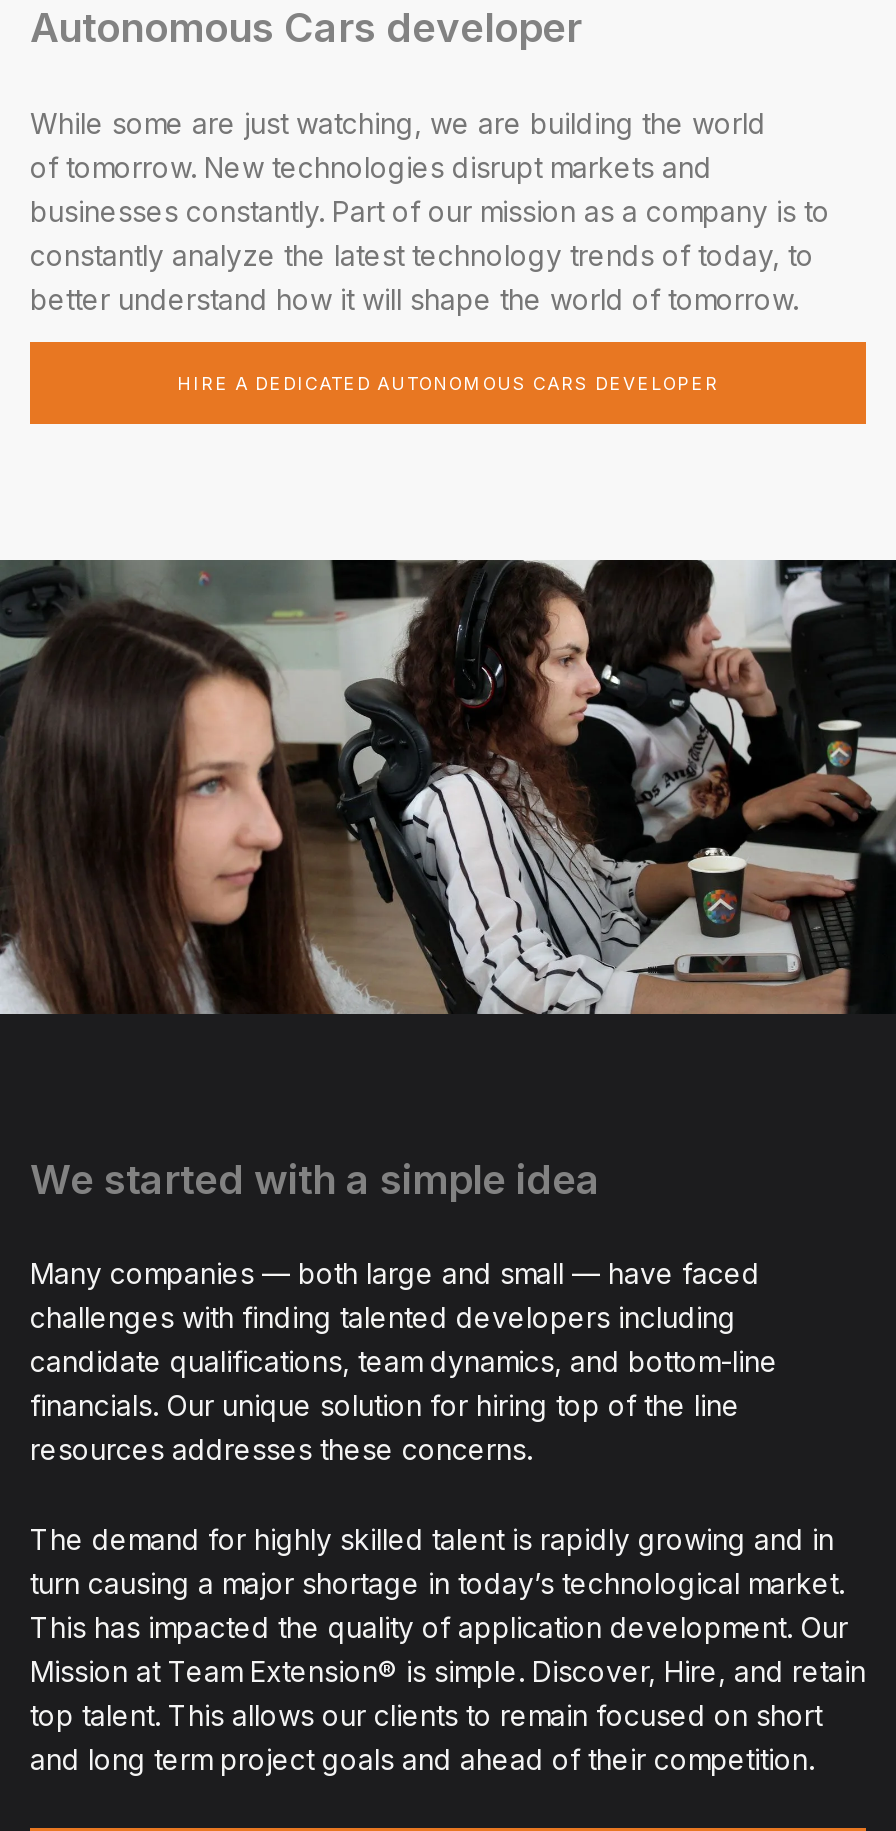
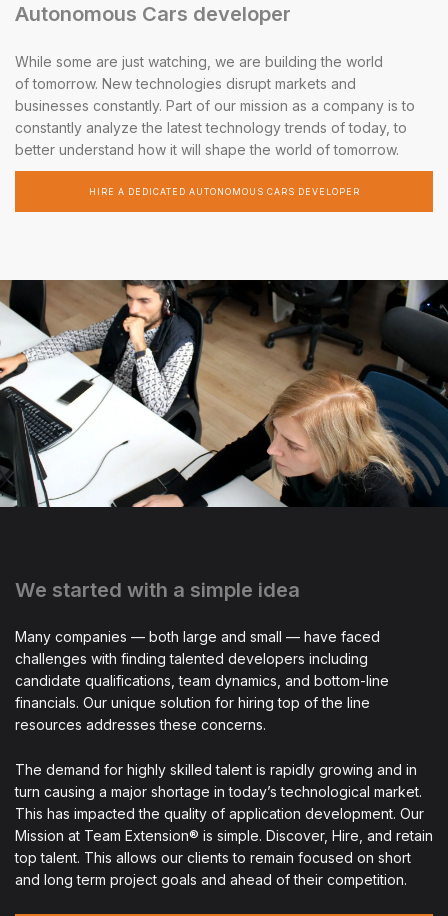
- [image]
+ [image]
